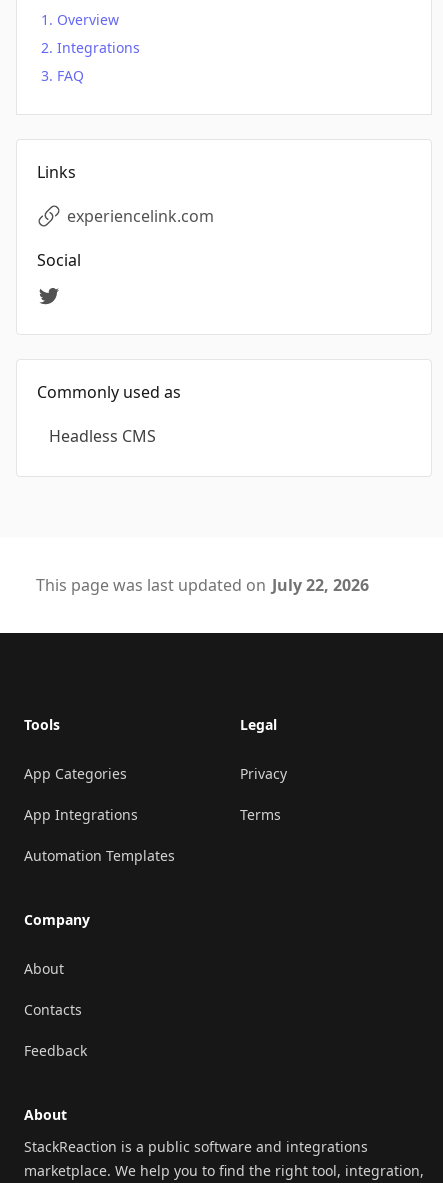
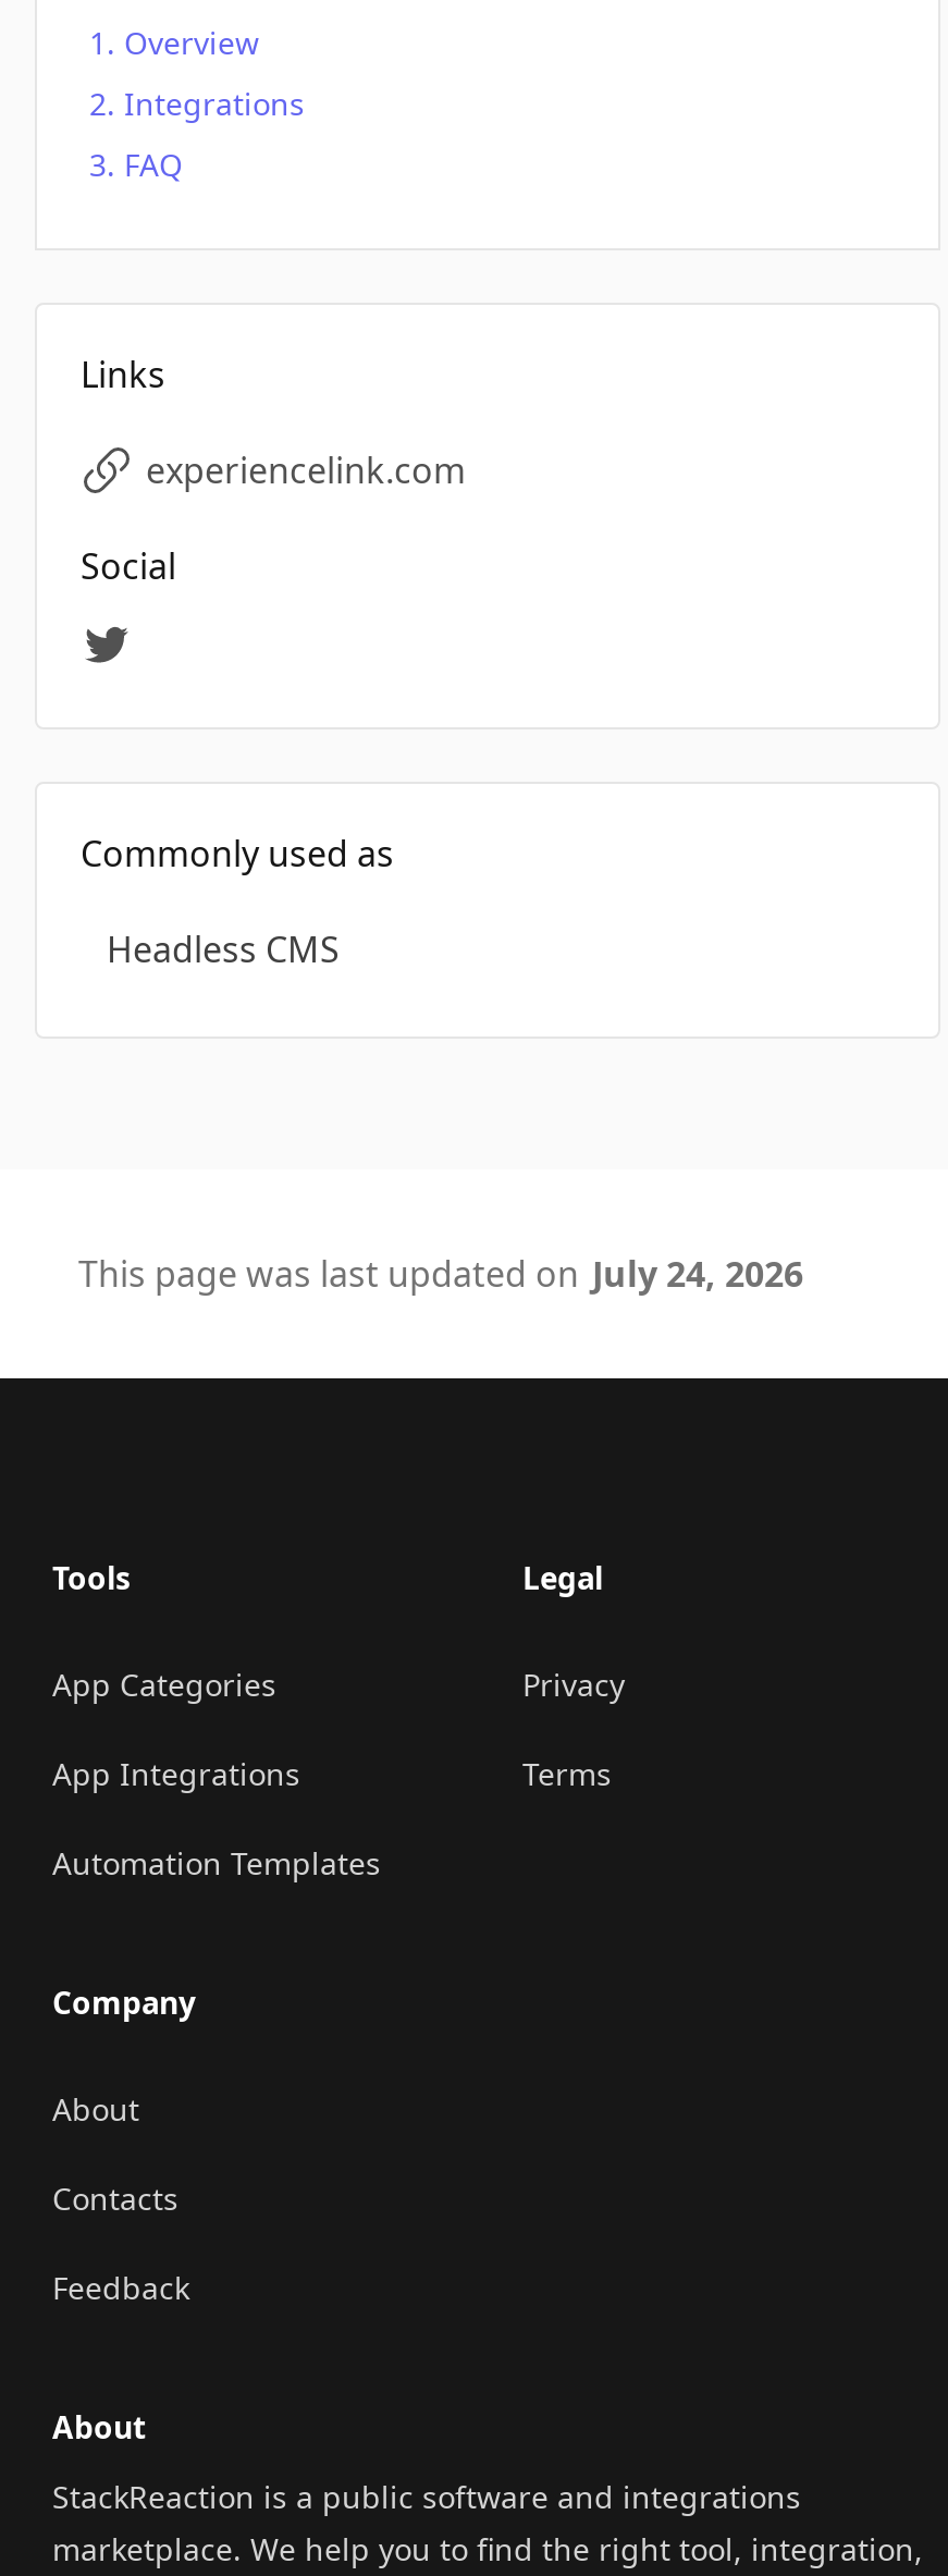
- This page was last updated on July 22, 2026
+ This page was last updated on July 24, 2026
